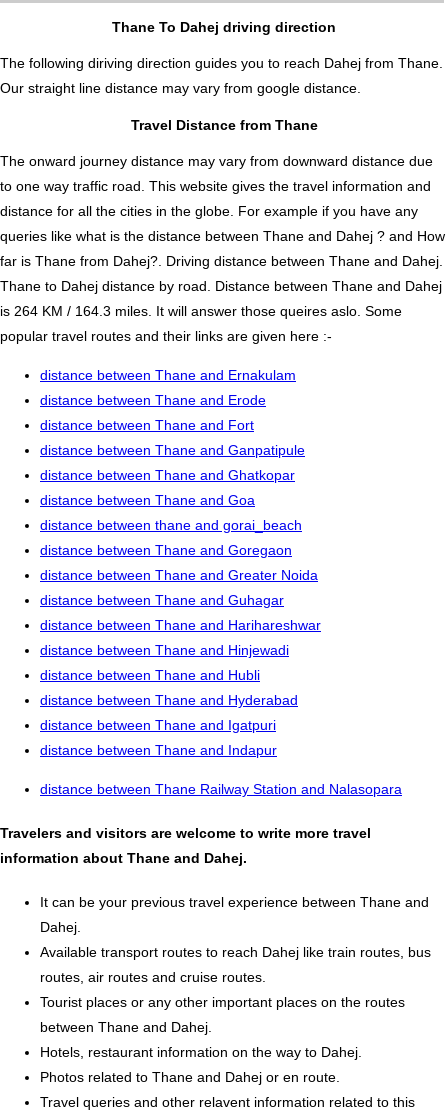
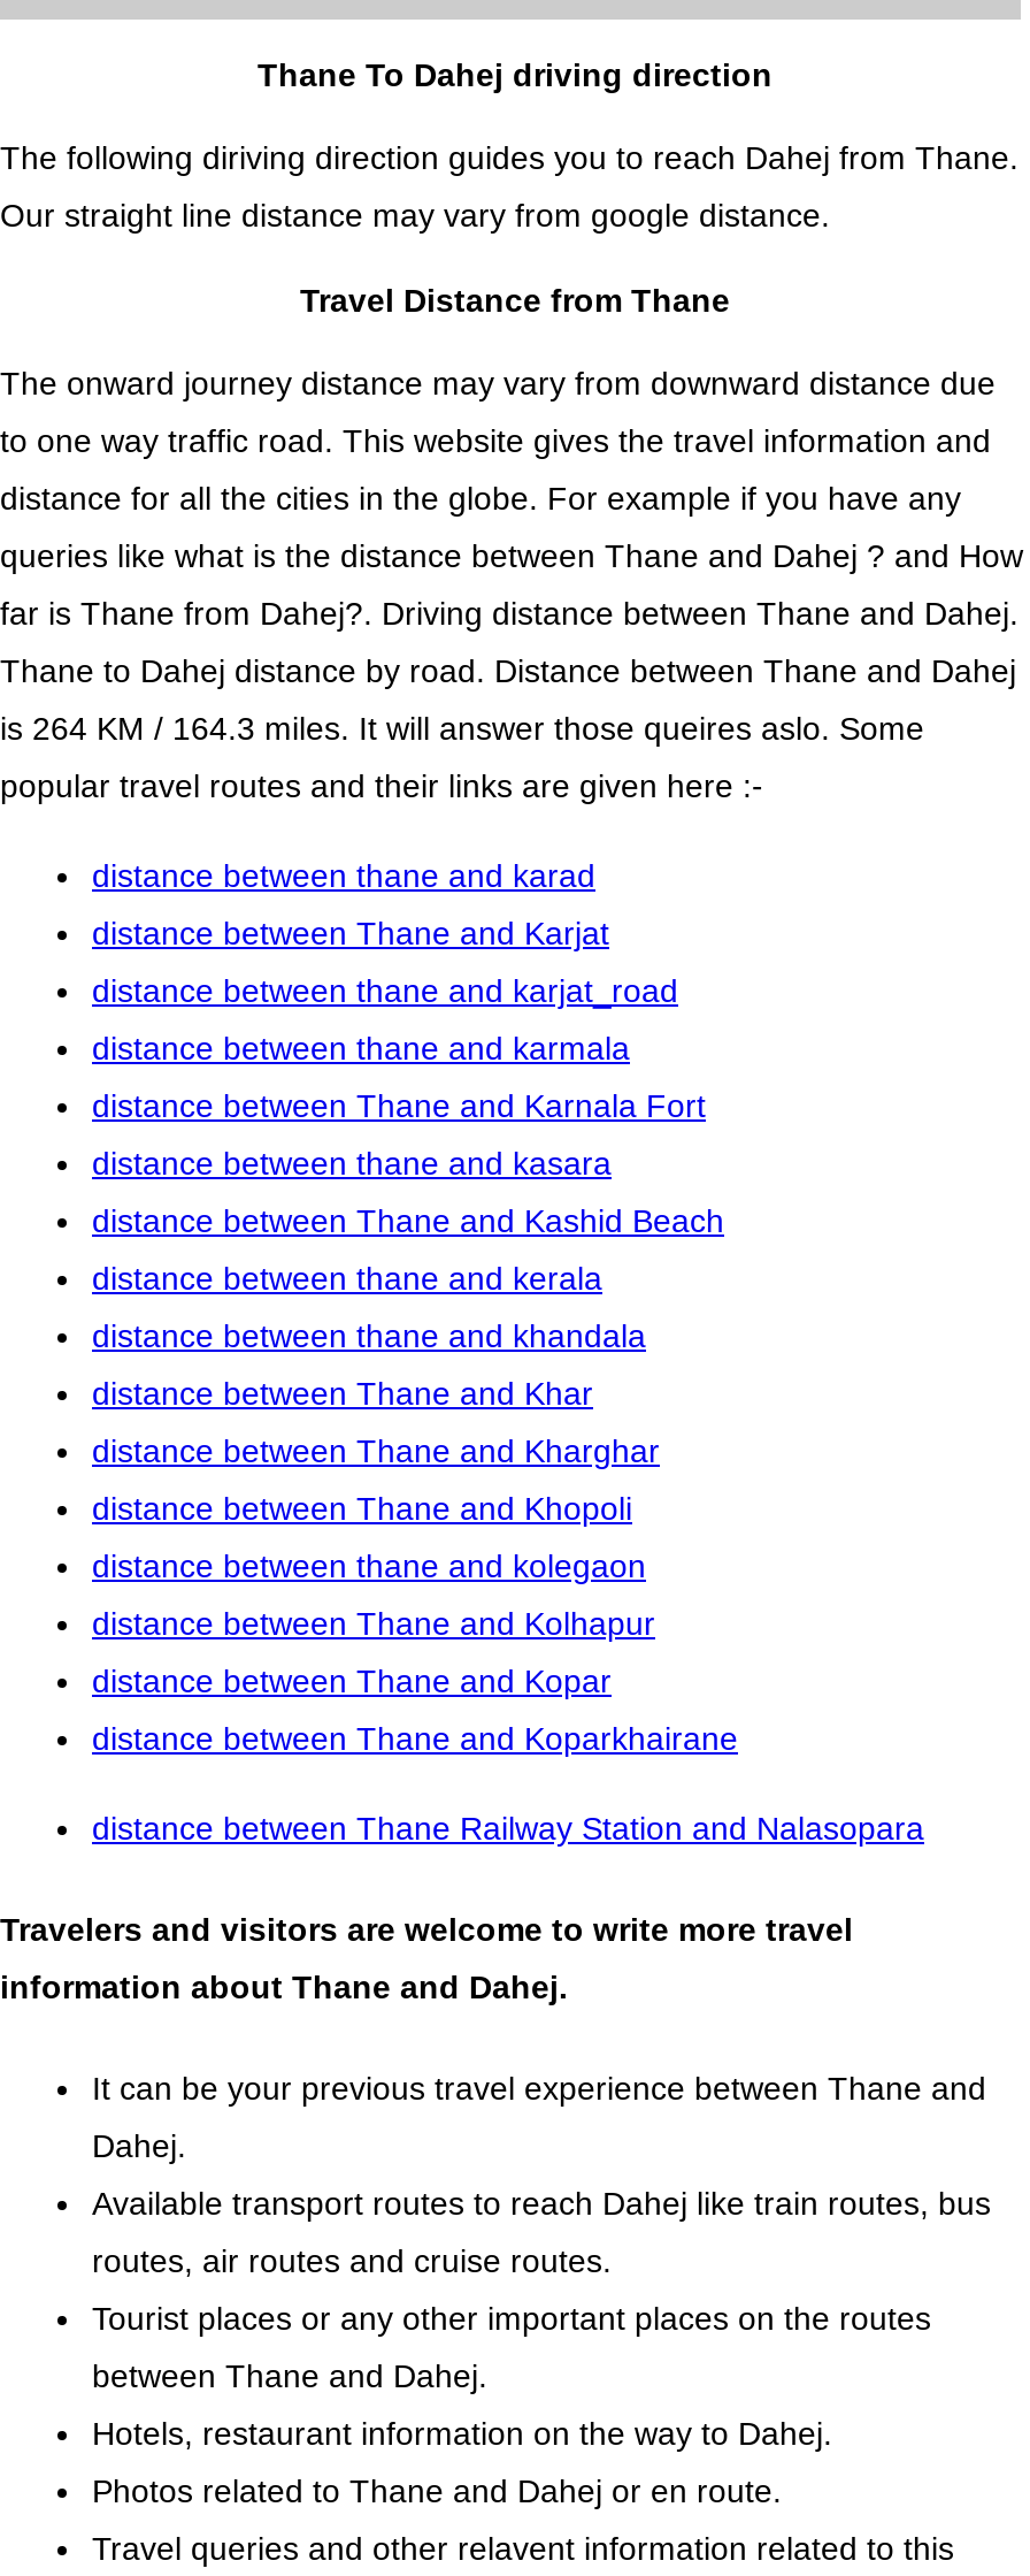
- distance between Thane and Ernakulam
+ distance between thane and karad

- distance between Thane and Erode
+ distance between Thane and Karjat

- distance between Thane and Fort
+ distance between thane and karjat_road

- distance between Thane and Ganpatipule
+ distance between thane and karmala

- distance between Thane and Ghatkopar
+ distance between Thane and Karnala Fort

- distance between Thane and Goa
+ distance between thane and kasara

- distance between thane and gorai_beach
+ distance between Thane and Kashid Beach

- distance between Thane and Goregaon
+ distance between thane and kerala

- distance between Thane and Greater Noida
+ distance between thane and khandala

- distance between Thane and Guhagar
+ distance between Thane and Khar

- distance between Thane and Harihareshwar
+ distance between Thane and Kharghar

- distance between Thane and Hinjewadi
+ distance between Thane and Khopoli

- distance between Thane and Hubli
+ distance between thane and kolegaon

- distance between Thane and Hyderabad
+ distance between Thane and Kolhapur

- distance between Thane and Igatpuri
+ distance between Thane and Kopar

- distance between Thane and Indapur
+ distance between Thane and Koparkhairane
